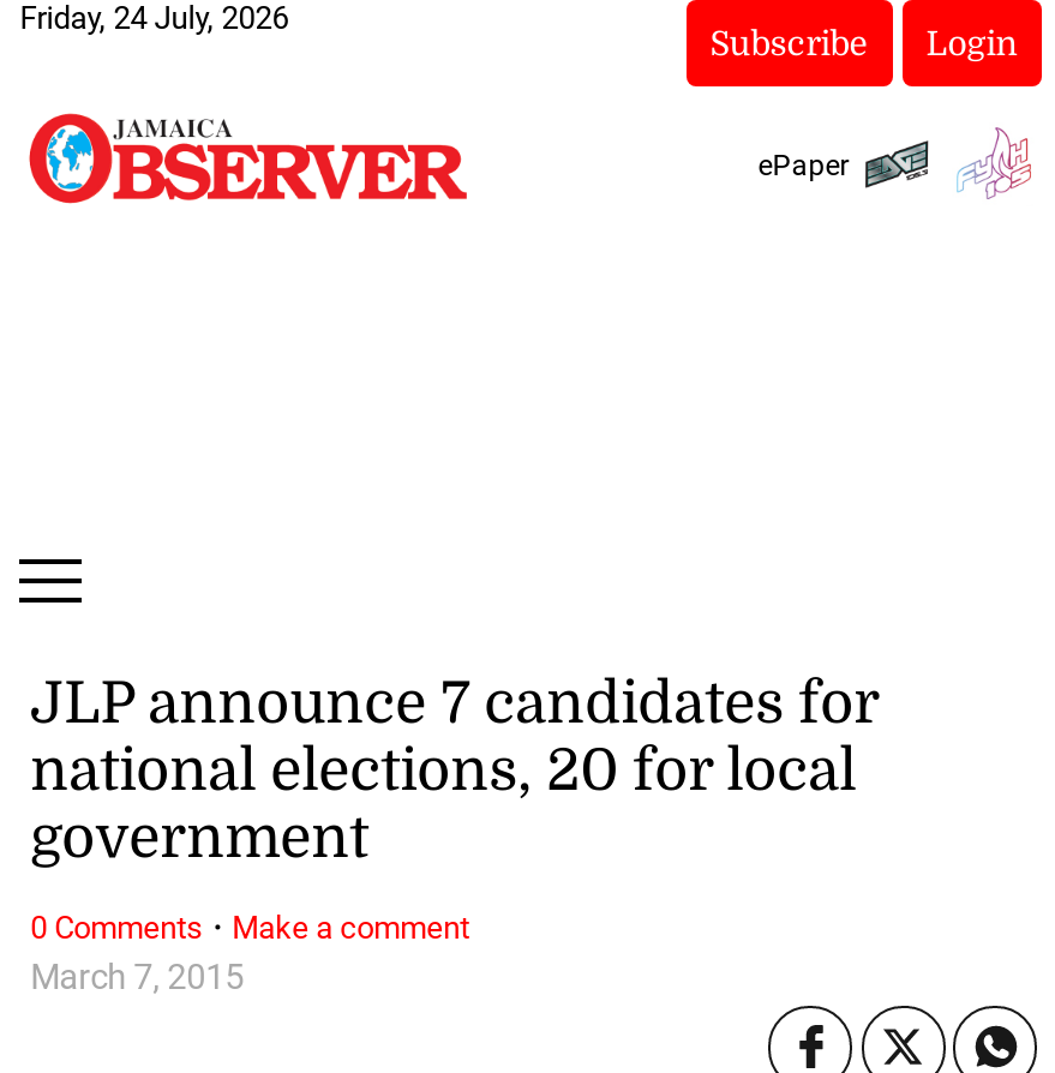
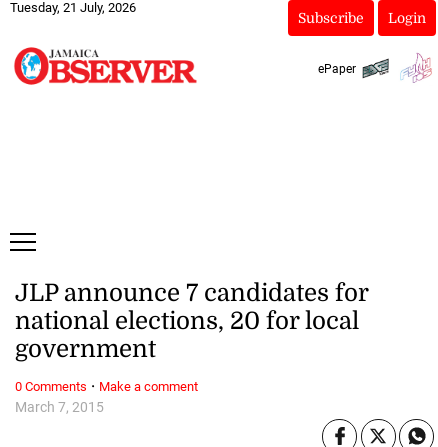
- Friday, 24 July, 2026
+ Tuesday, 21 July, 2026
